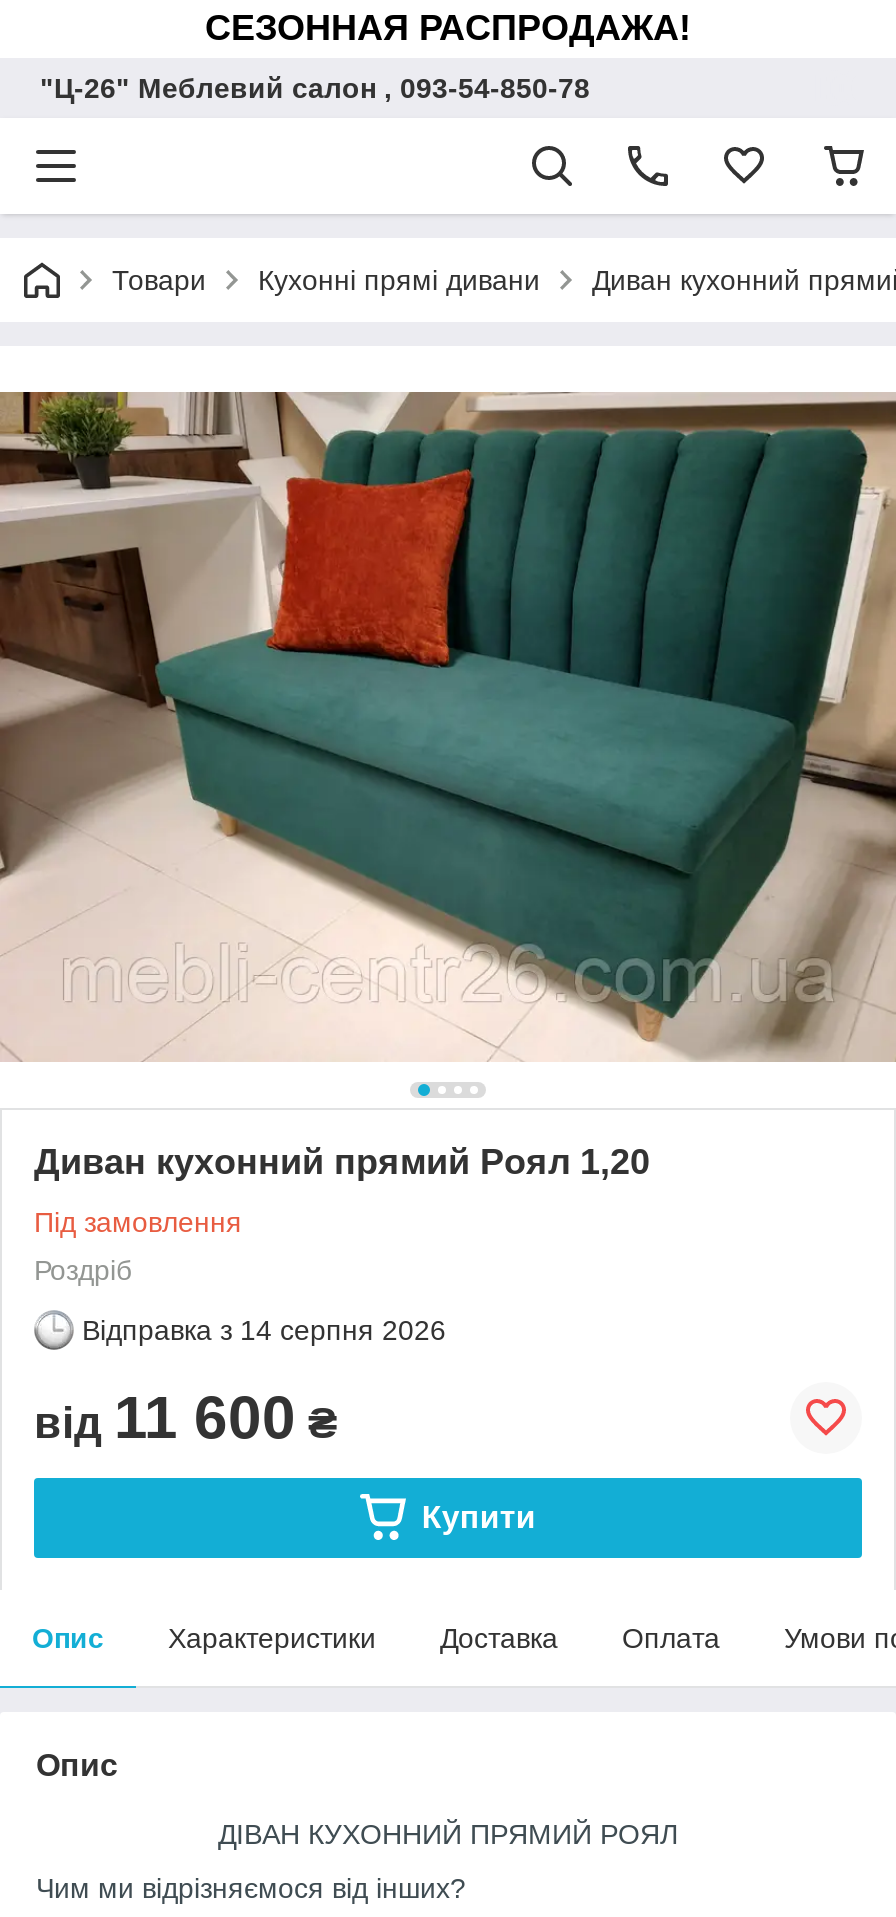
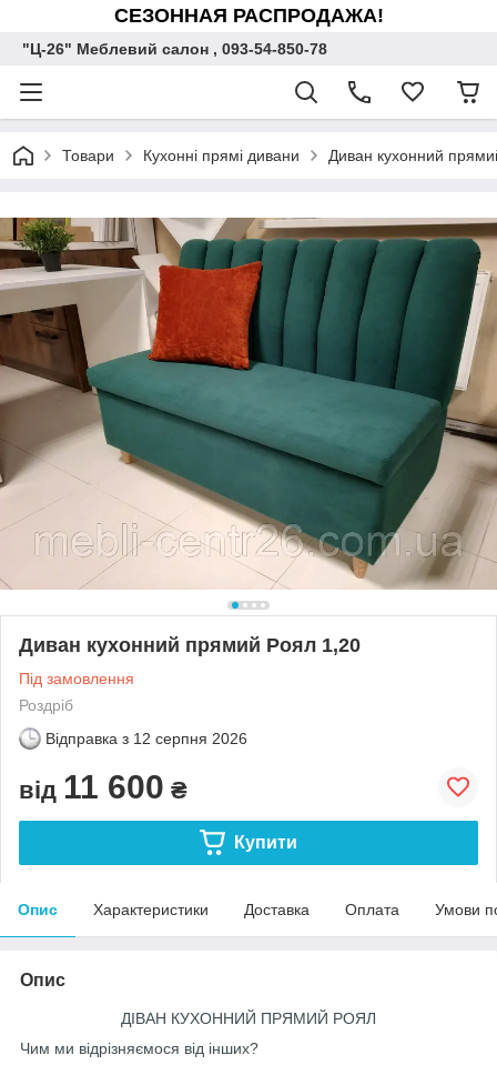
- Відправка з 14 серпня 2026
+ Відправка з 12 серпня 2026
